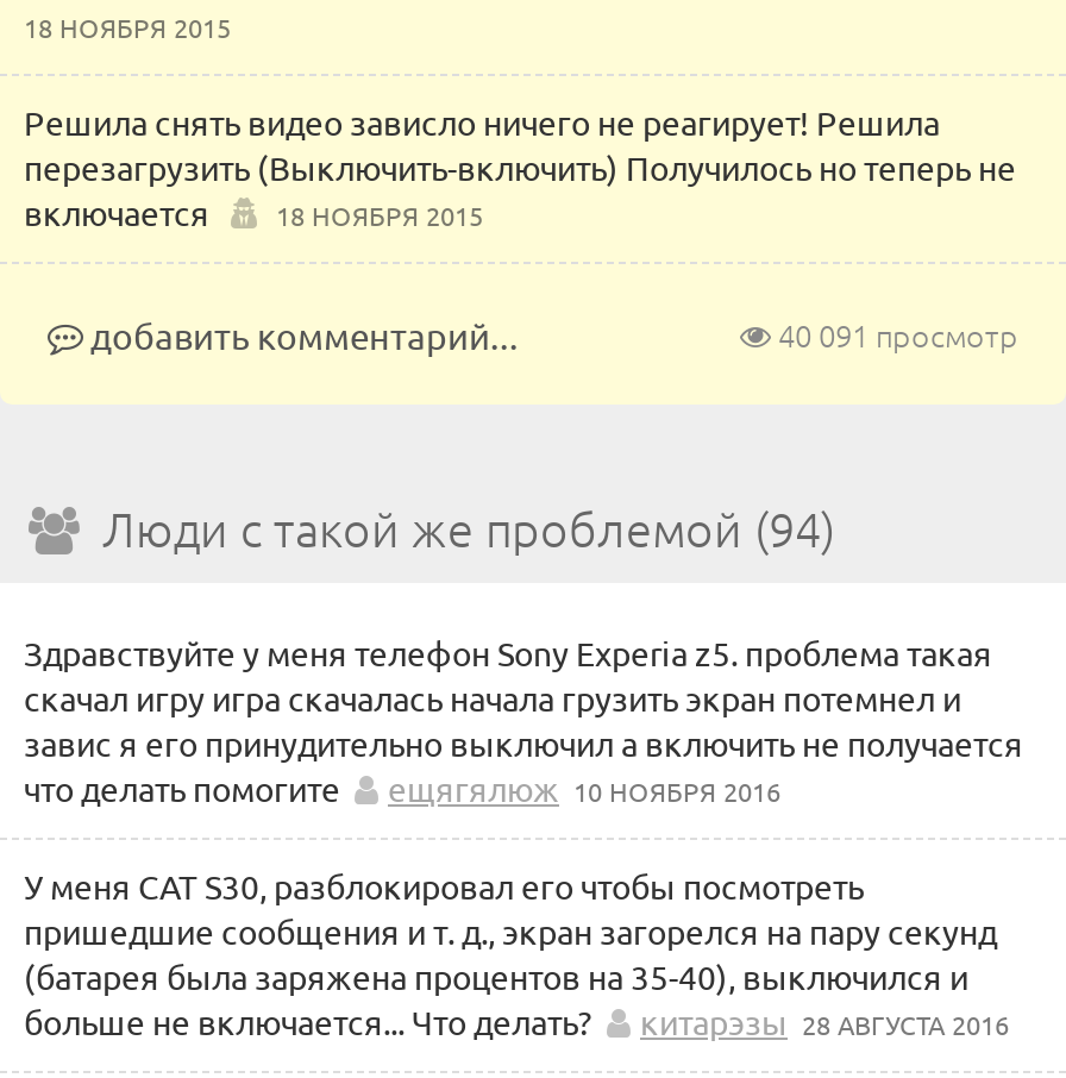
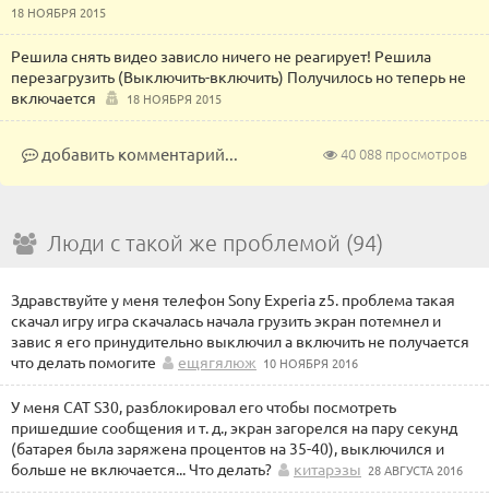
- 40 091 просмотр
+ 40 088 просмотров
